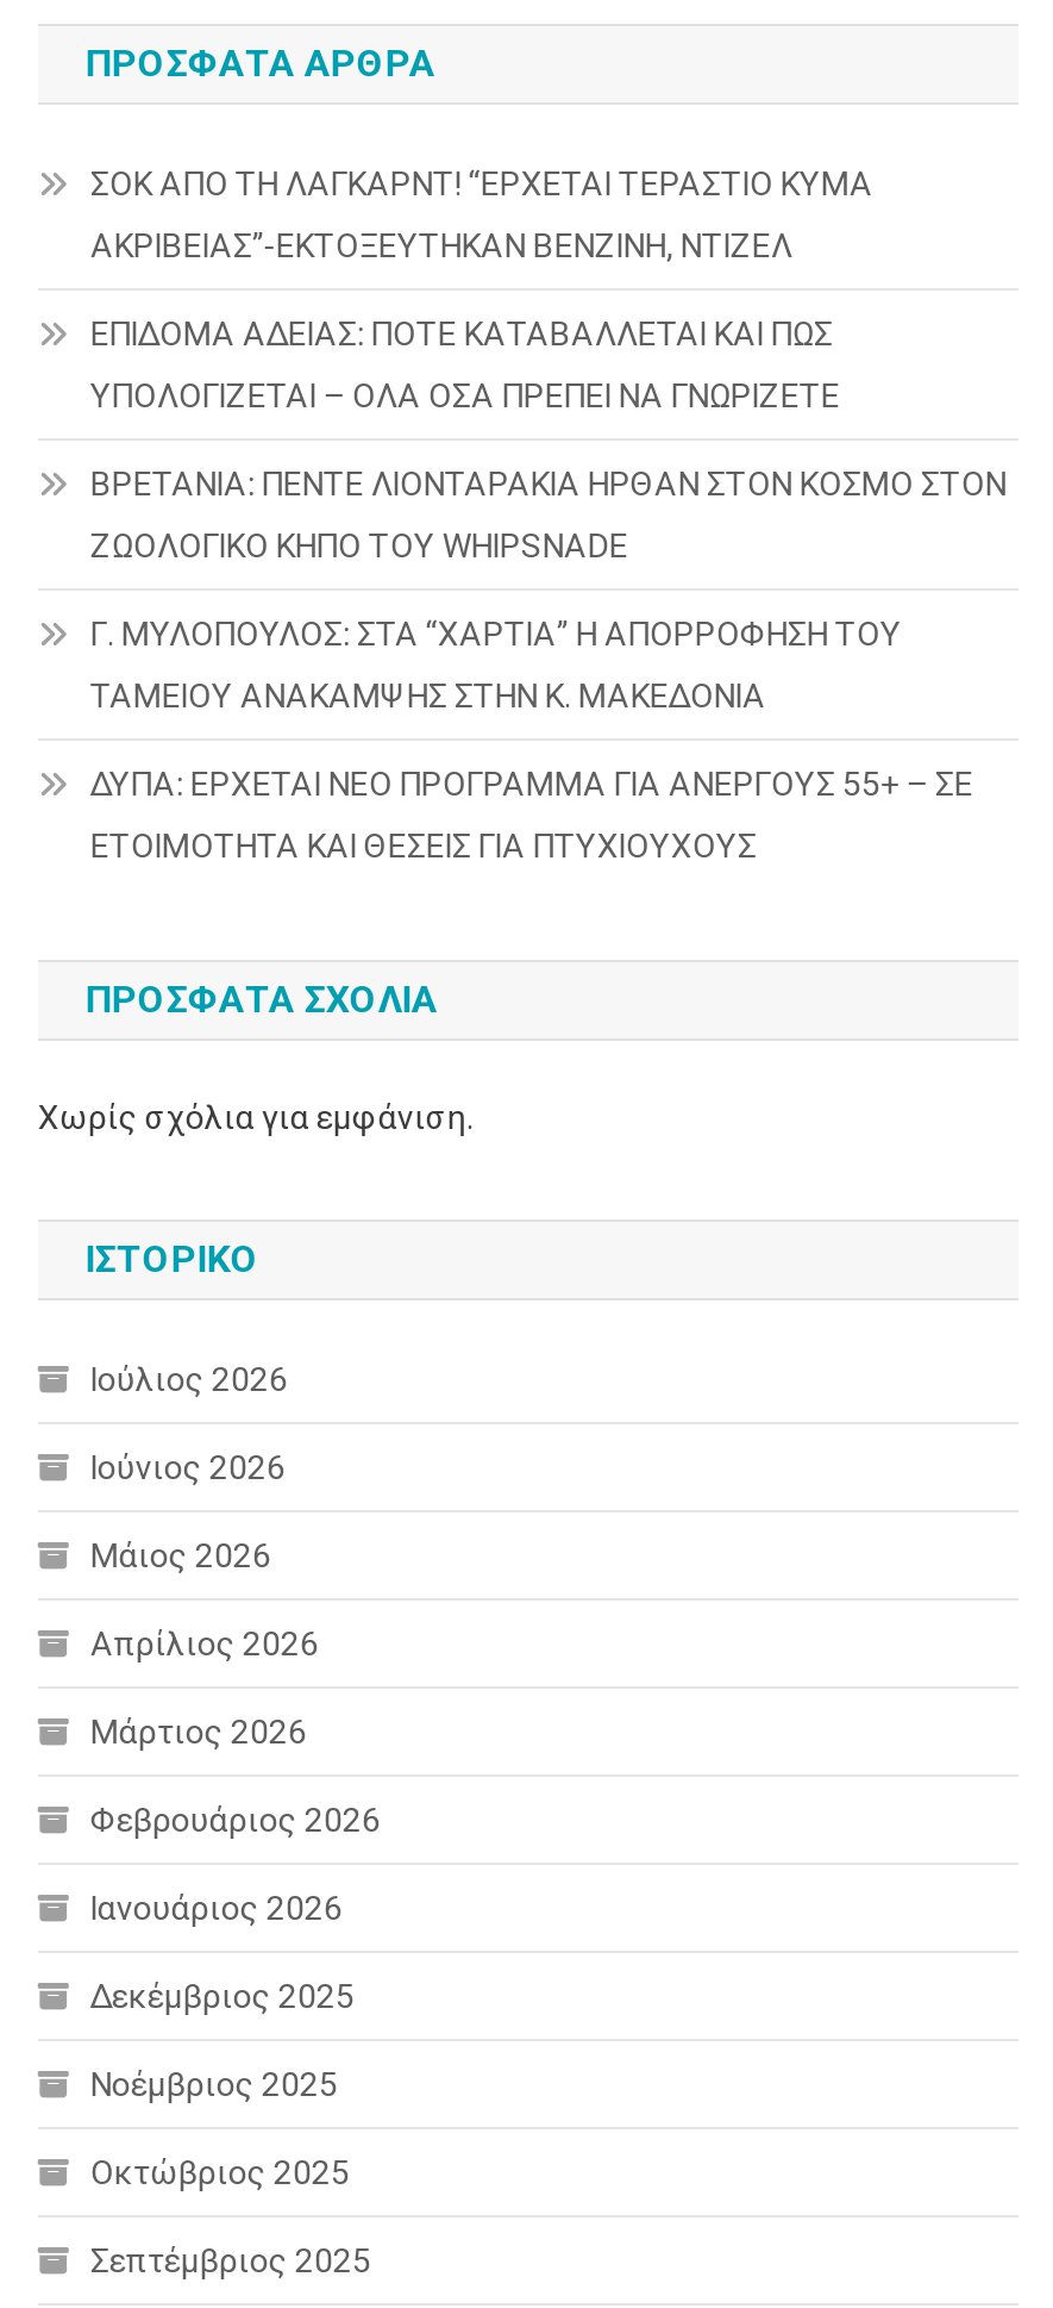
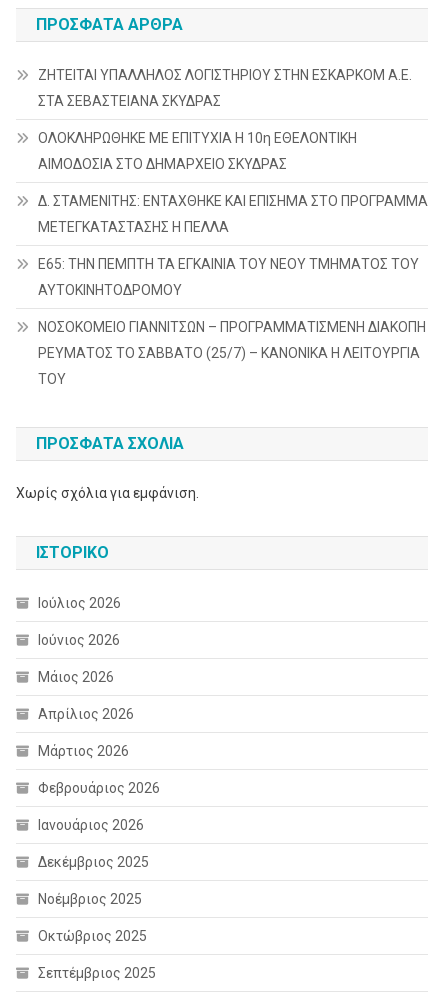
- ΣΟΚ ΑΠΟ ΤΗ ΛΑΓΚΑΡΝΤ! “ΕΡΧΕΤΑΙ ΤΕΡΑΣΤΙΟ ΚΥΜΑ
- ΑΚΡΙΒΕΙΑΣ”-ΕΚΤΟΞΕΥΤΗΚΑΝ ΒΕΝΖΙΝΗ, ΝΤΙΖΕΛ
- ΕΠΙΔΟΜΑ ΑΔΕΙΑΣ: ΠΟΤΕ ΚΑΤΑΒΑΛΛΕΤΑΙ ΚΑΙ ΠΩΣ
- ΥΠΟΛΟΓΙΖΕΤΑΙ – ΟΛΑ ΟΣΑ ΠΡΕΠΕΙ ΝΑ ΓΝΩΡΙΖΕΤΕ
- ΒΡΕΤΑΝΙΑ: ΠΕΝΤΕ ΛΙΟΝΤΑΡΑΚΙΑ ΗΡΘΑΝ ΣΤΟΝ ΚΟΣΜΟ ΣΤΟΝ
- ΖΩΟΛΟΓΙΚΟ ΚΗΠΟ ΤΟΥ WHIPSNADE
- Γ. ΜΥΛΟΠΟΥΛΟΣ: ΣΤΑ “XΑΡΤΙΑ” Η ΑΠΟΡΡΟΦΗΣΗ ΤΟΥ
- ΤΑΜΕΙΟΥ ΑΝΑΚΑΜΨΗΣ ΣΤΗΝ Κ. ΜΑΚΕΔΟΝΙΑ
- ΔΥΠΑ: ΕΡΧΕΤΑΙ ΝΕΟ ΠΡΟΓΡΑΜΜΑ ΓΙΑ ΑΝΕΡΓΟΥΣ 55+ – ΣΕ
- ΕΤΟΙΜΟΤΗΤΑ ΚΑΙ ΘΕΣΕΙΣ ΓΙΑ ΠΤΥΧΙΟΥΧΟΥΣ
+ ΖΗΤΕΙΤΑΙ ΥΠΑΛΛΗΛΟΣ ΛΟΓΙΣΤΗΡΙΟΥ ΣΤΗΝ ΕΣΚΑΡΚΟΜ Α.Ε.
+ ΣΤΑ ΣΕΒΑΣΤΕΙΑΝΑ ΣΚΥΔΡΑΣ
+ ΟΛΟΚΛΗΡΩΘΗΚΕ ΜΕ ΕΠΙΤΥΧΙΑ Η 10η ΕΘΕΛΟΝΤΙΚΗ
+ ΑΙΜΟΔΟΣΙΑ ΣΤΟ ΔΗΜΑΡΧΕΙΟ ΣΚΥΔΡΑΣ
+ Δ. ΣΤΑΜΕΝΙΤΗΣ: ΕΝΤΑΧΘΗΚΕ ΚΑΙ ΕΠΙΣΗΜΑ ΣΤΟ ΠΡΟΓΡΑΜΜΑ
+ ΜΕΤΕΓΚΑΤΑΣΤΑΣΗΣ Η ΠΕΛΛΑ
+ Ε65: ΤΗΝ ΠΕΜΠΤΗ ΤΑ ΕΓΚΑΙΝΙΑ ΤΟΥ ΝΕΟΥ ΤΜΗΜΑΤΟΣ ΤΟΥ
+ ΑΥΤΟΚΙΝΗΤΟΔΡΟΜΟΥ
+ ΝΟΣΟΚΟΜΕΙΟ ΓΙΑΝΝΙΤΣΩΝ – ΠΡΟΓΡΑΜΜΑΤΙΣΜΕΝΗ ΔΙΑΚΟΠΗ
+ ΡΕΥΜΑΤΟΣ ΤΟ ΣΑΒΒΑΤΟ (25/7) – ΚΑΝΟΝΙΚΑ Η ΛΕΙΤΟΥΡΓΙΑ
+ ΤΟΥ
